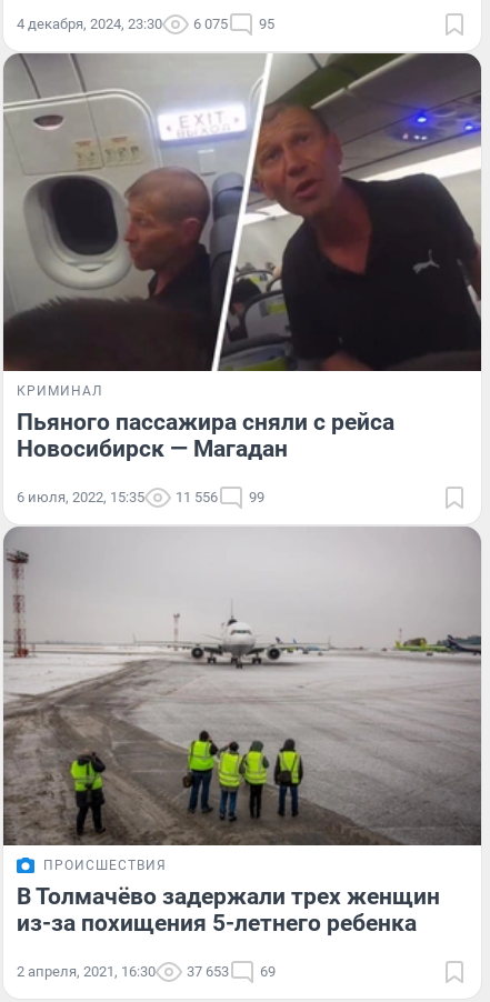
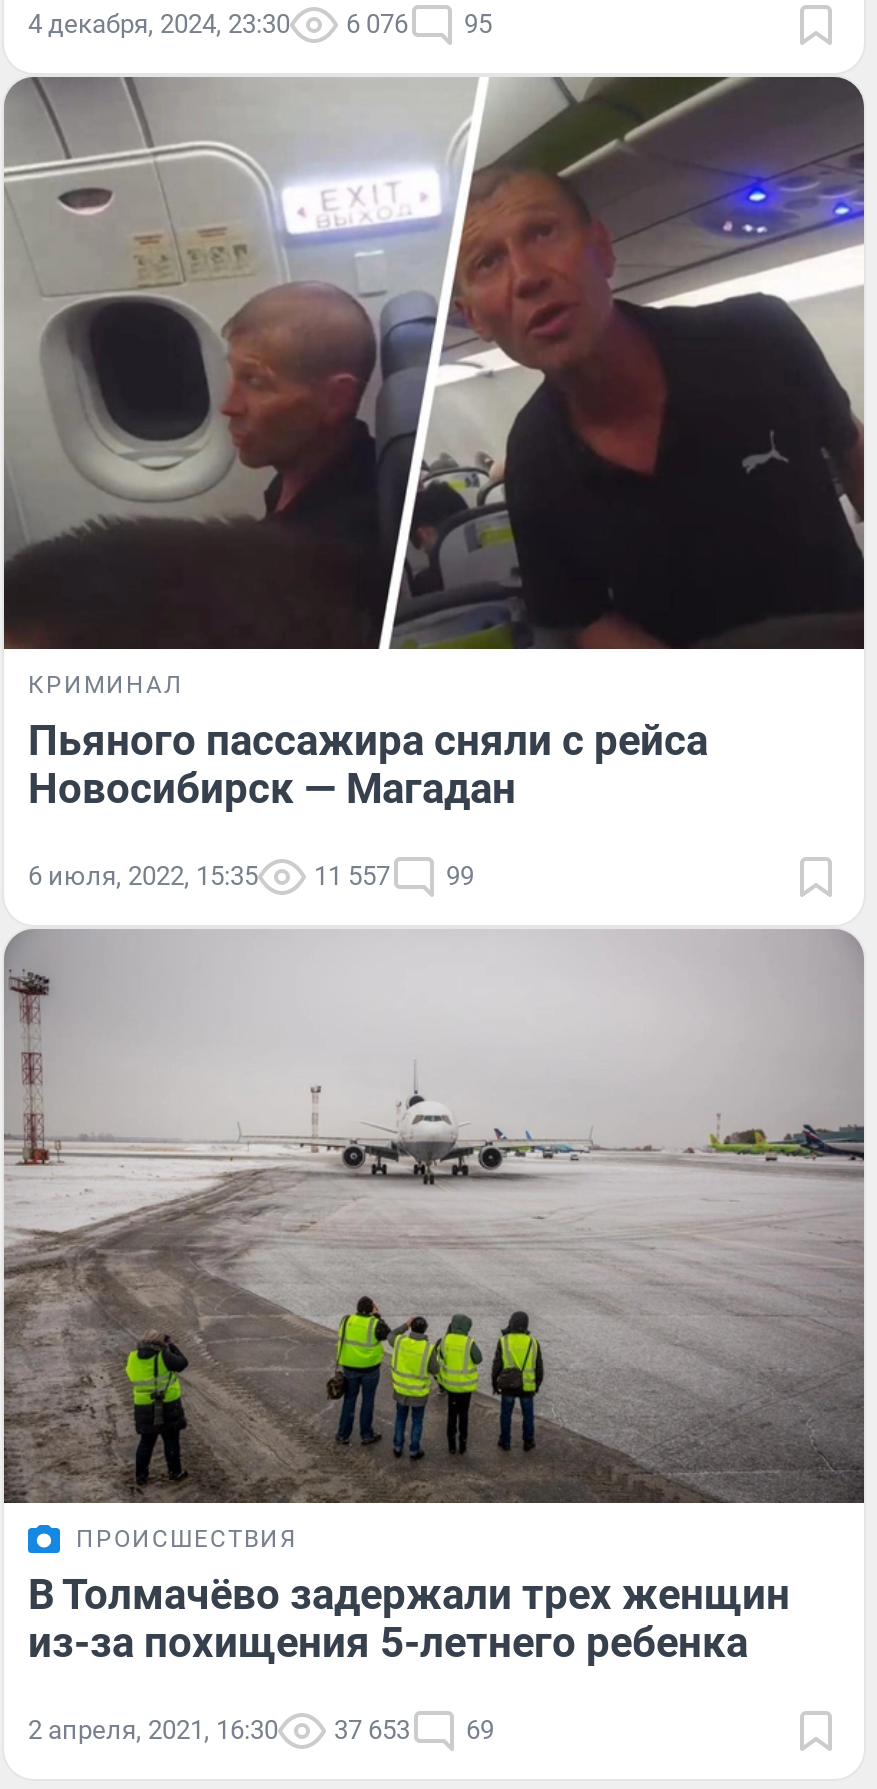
- 4 декабря, 2024, 23:30 6 075 95
+ 4 декабря, 2024, 23:30 6 076 95

- 11 556
+ 11 557
